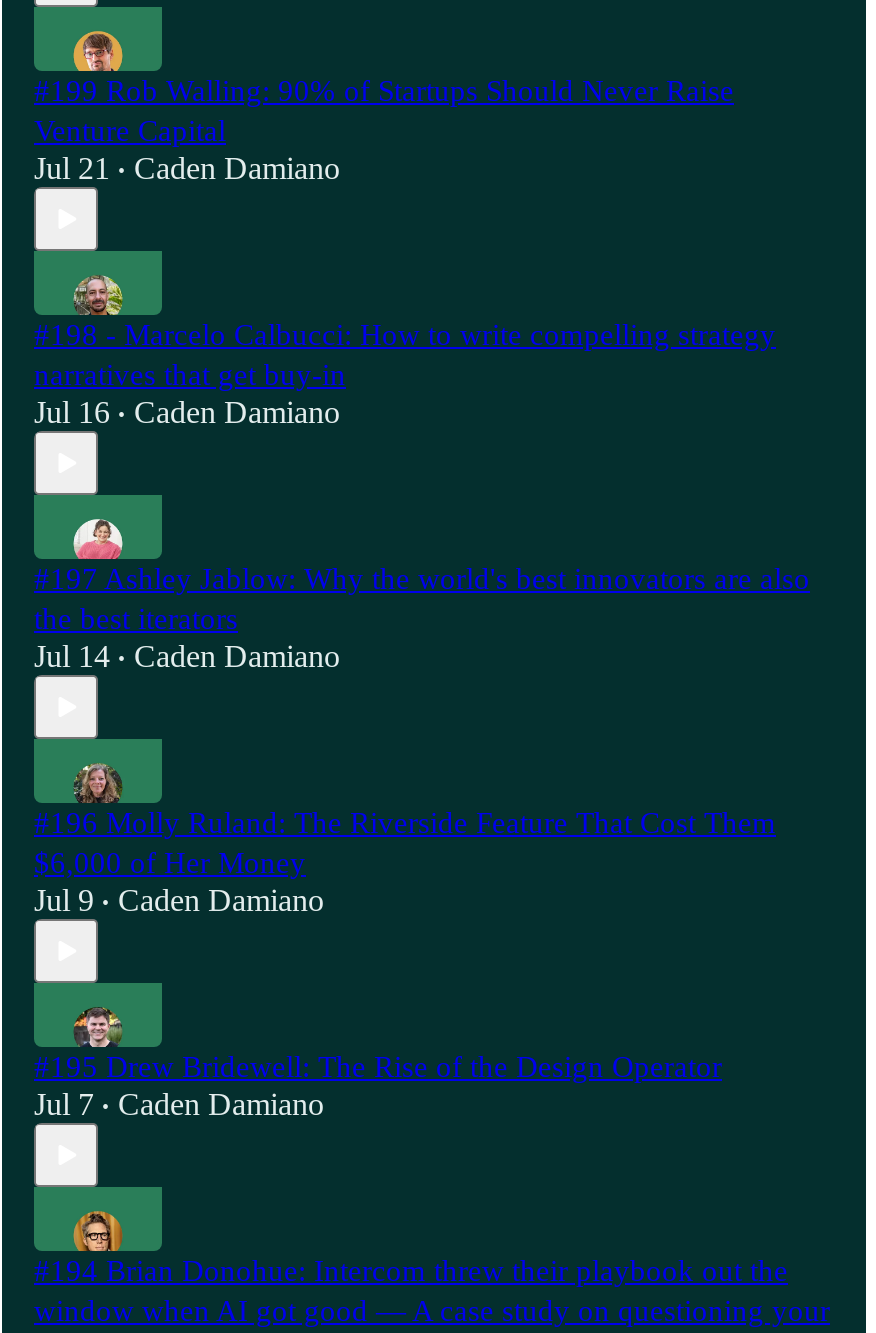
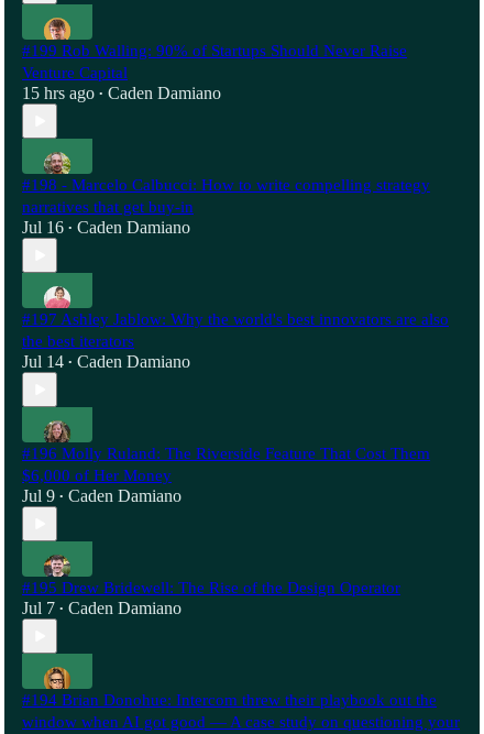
- Jul 21 • Caden Damiano
+ 15 hrs ago • Caden Damiano
